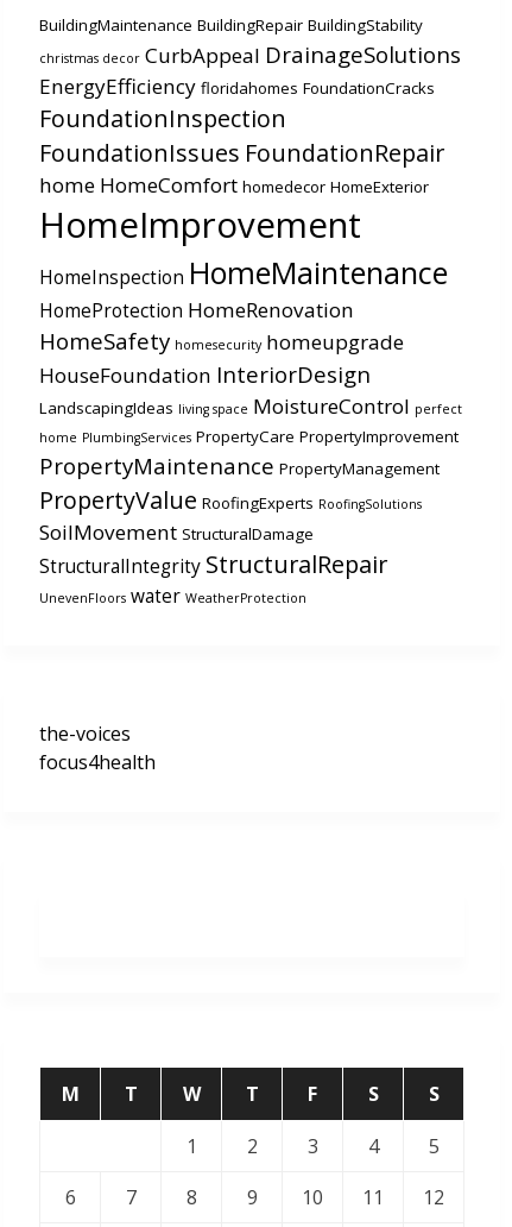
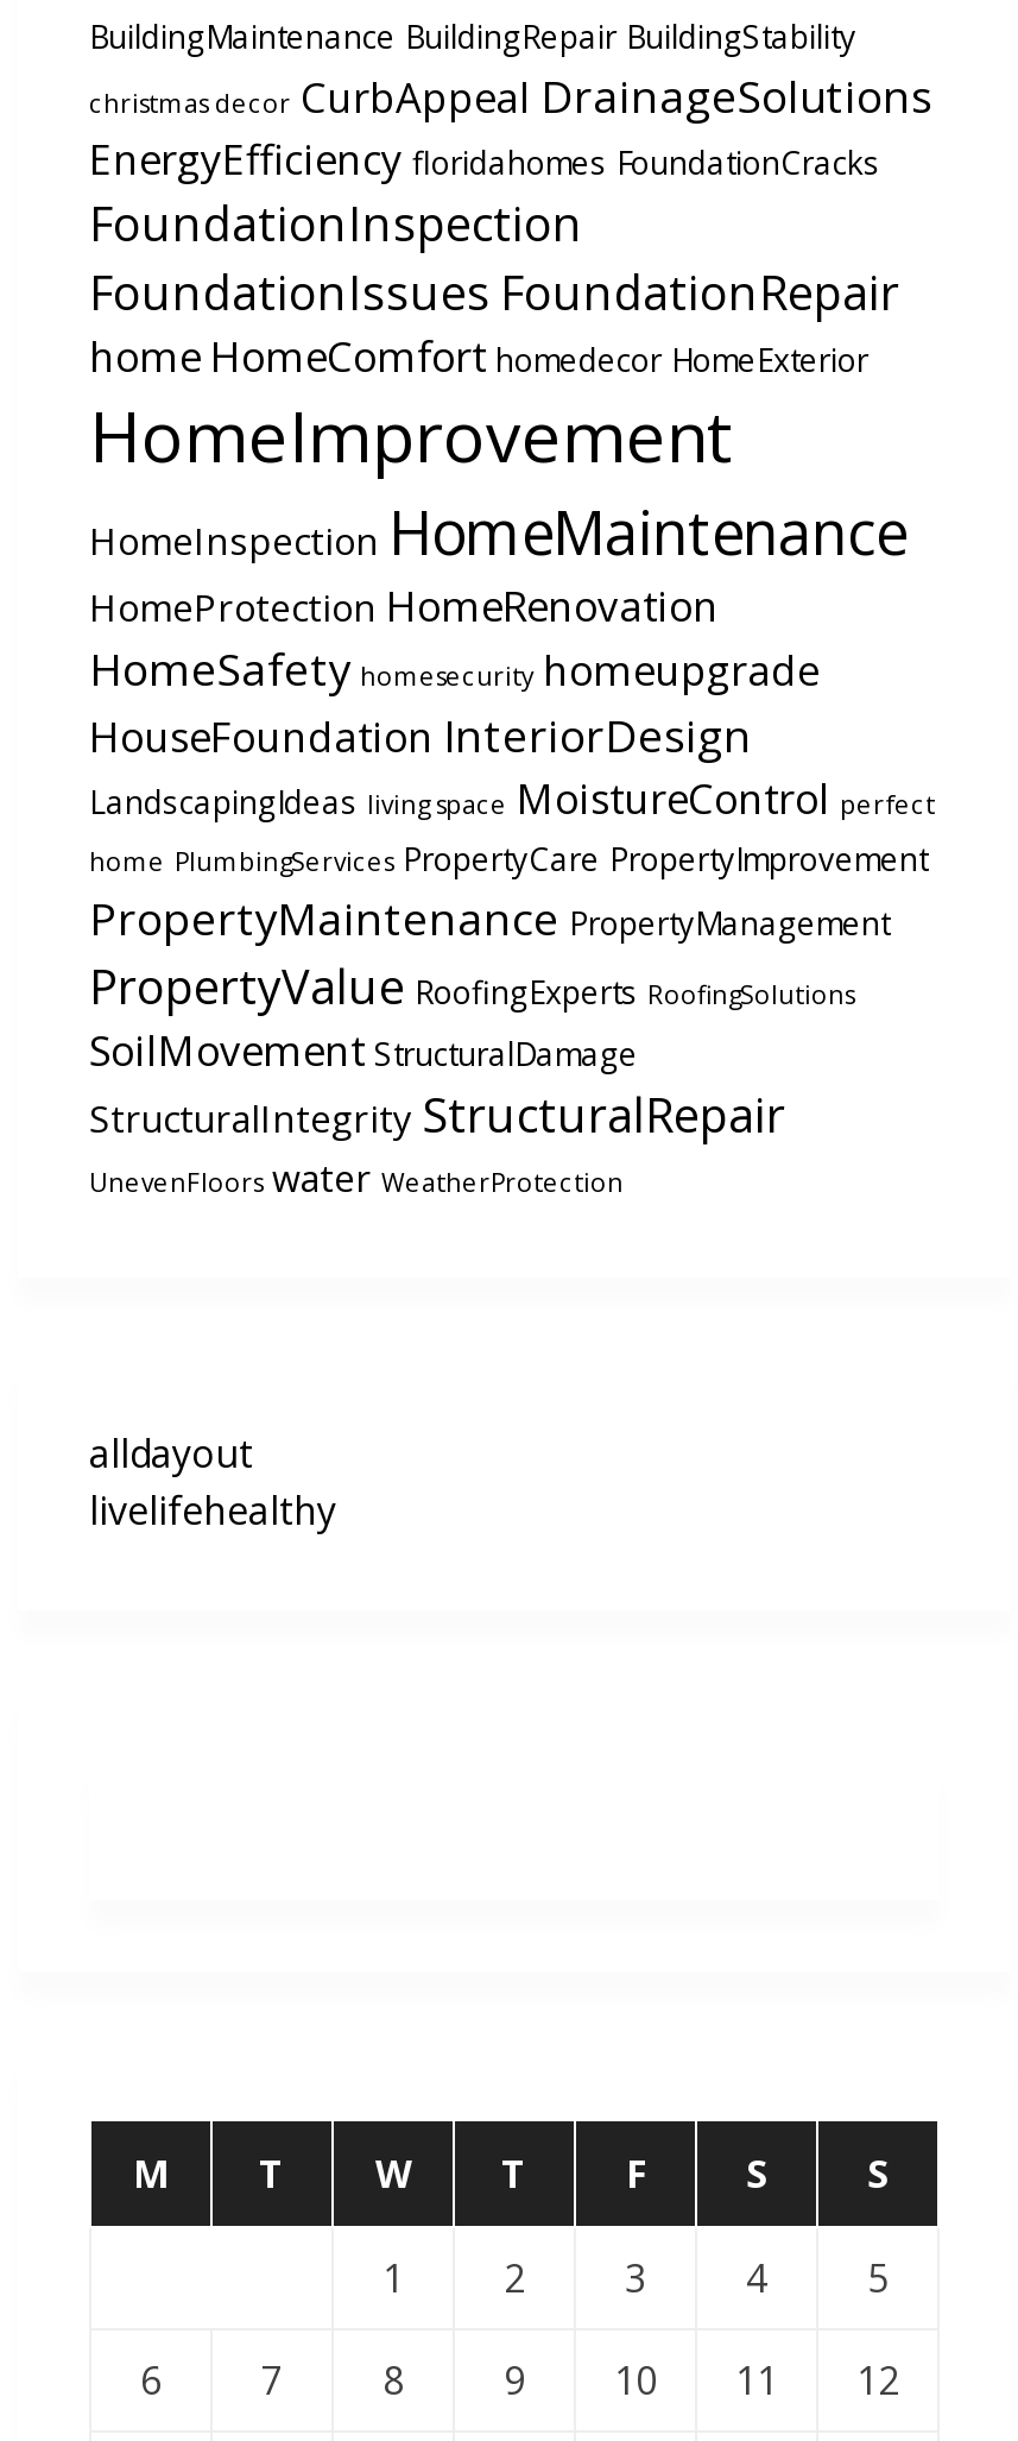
- the-voices
- focus4health
+ alldayout
+ livelifehealthy
